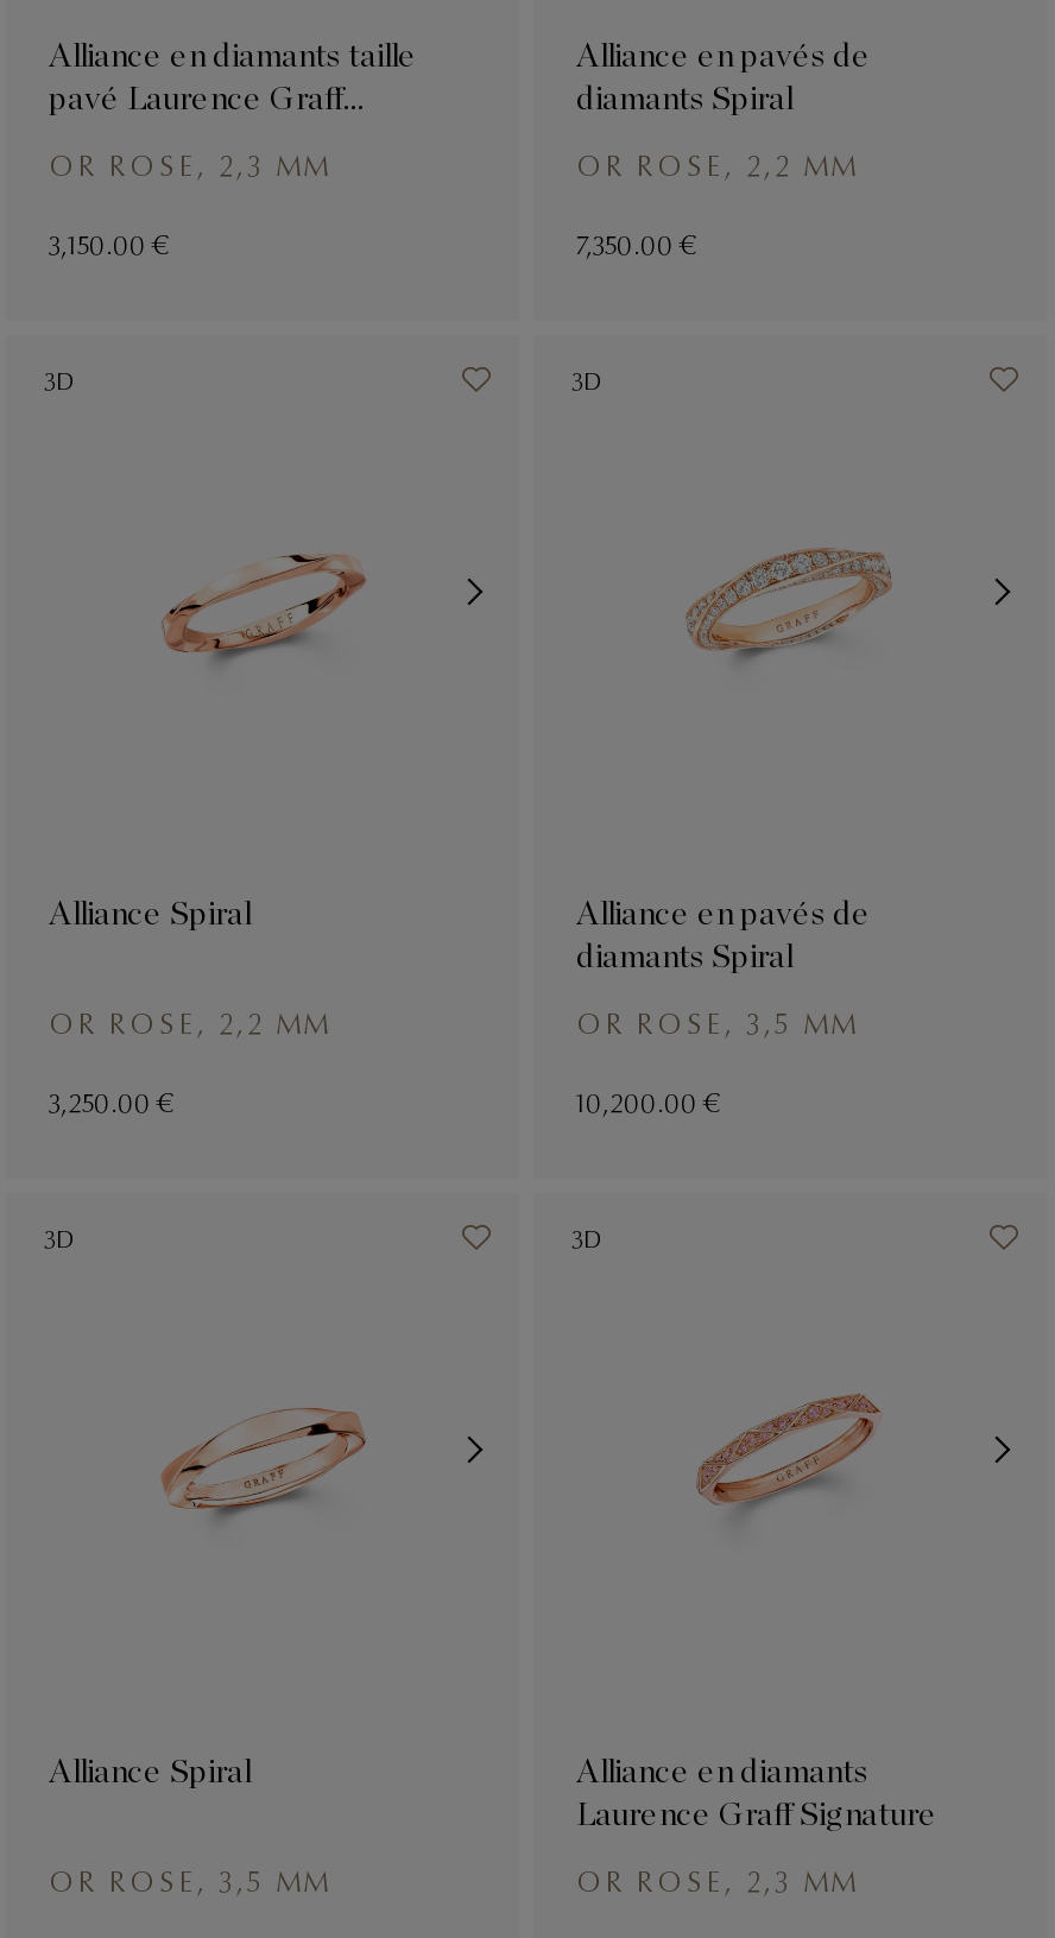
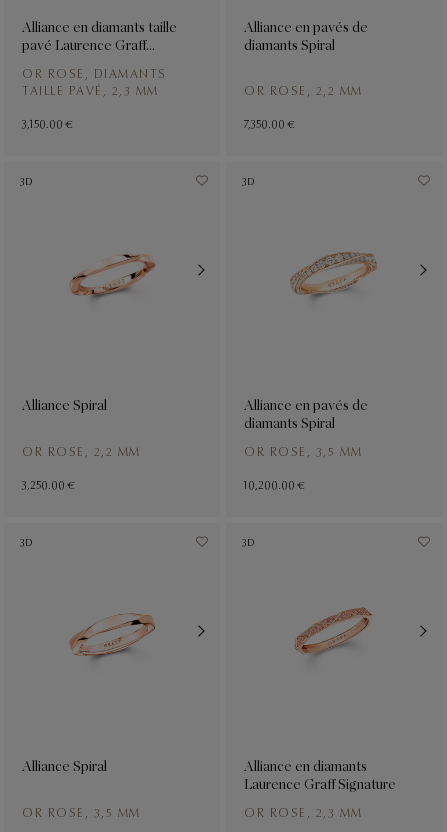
- OR ROSE, 2,3 MM
+ OR ROSE, DIAMANTS
+ TAILLE PAVÉ, 2,3 MM
